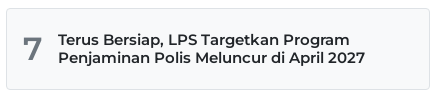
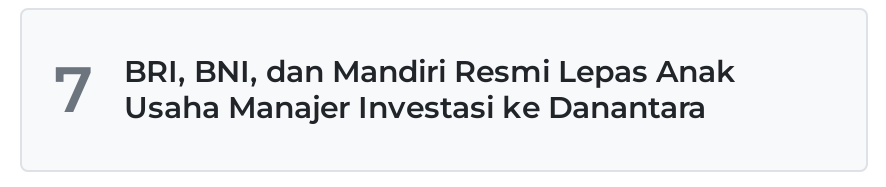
- Terus Bersiap, LPS Targetkan Program
- Penjaminan Polis Meluncur di April 2027
+ BRI, BNI, dan Mandiri Resmi Lepas Anak
+ Usaha Manajer Investasi ke Danantara
